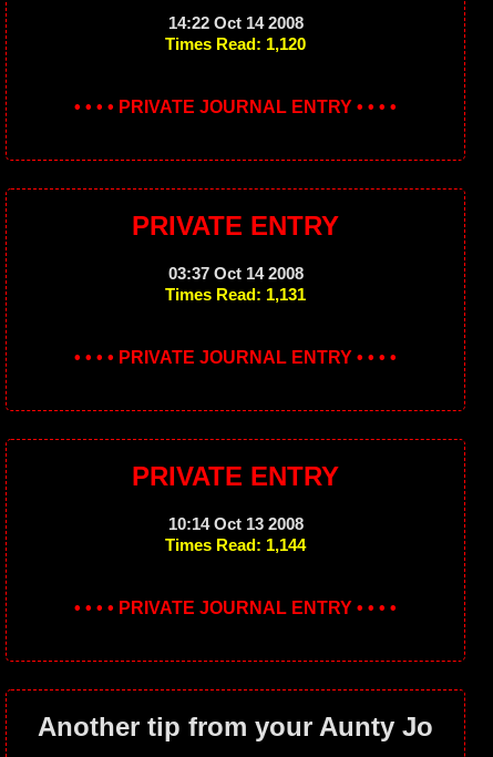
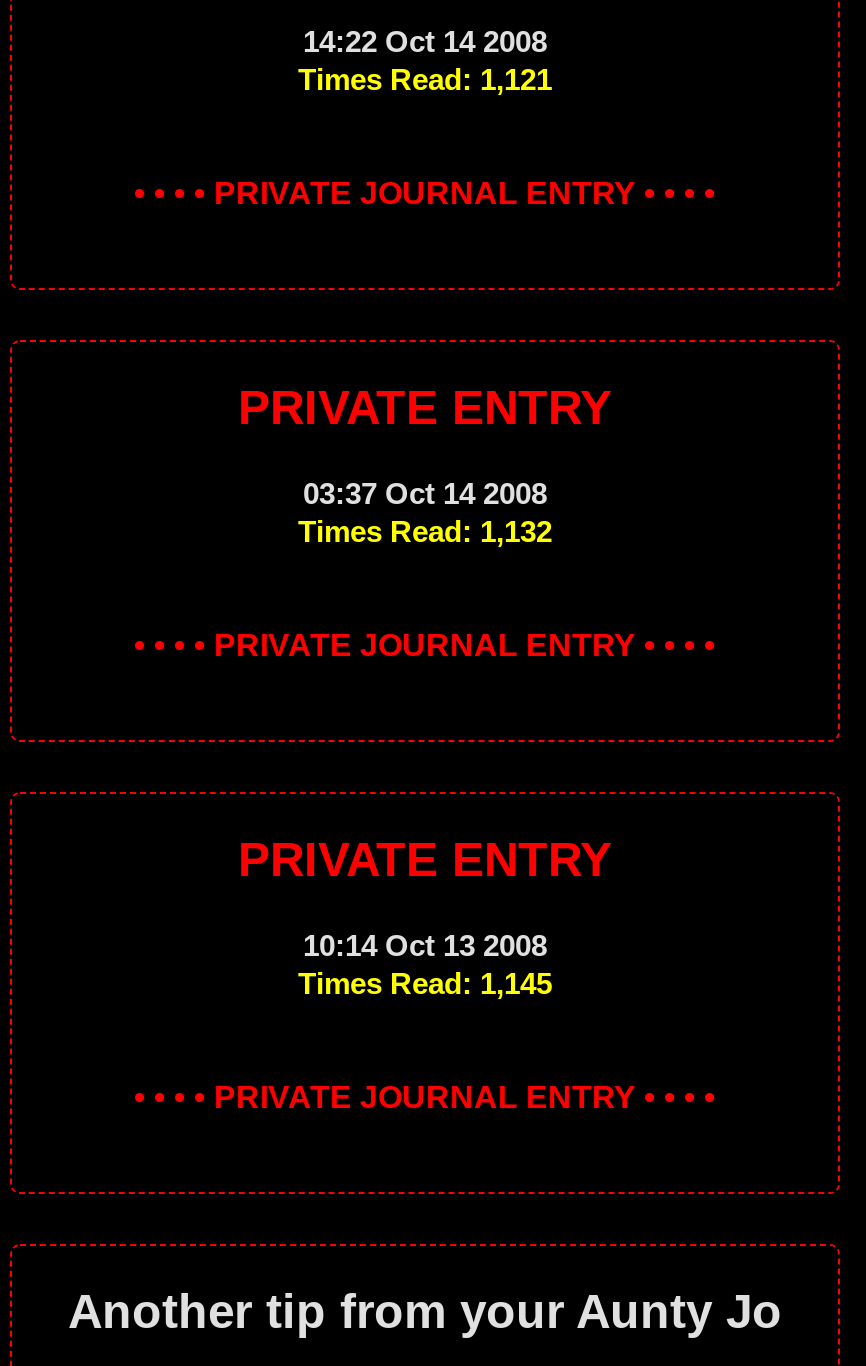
- Times Read: 1,120
+ Times Read: 1,121

- Times Read: 1,131
+ Times Read: 1,132

- Times Read: 1,144
+ Times Read: 1,145
